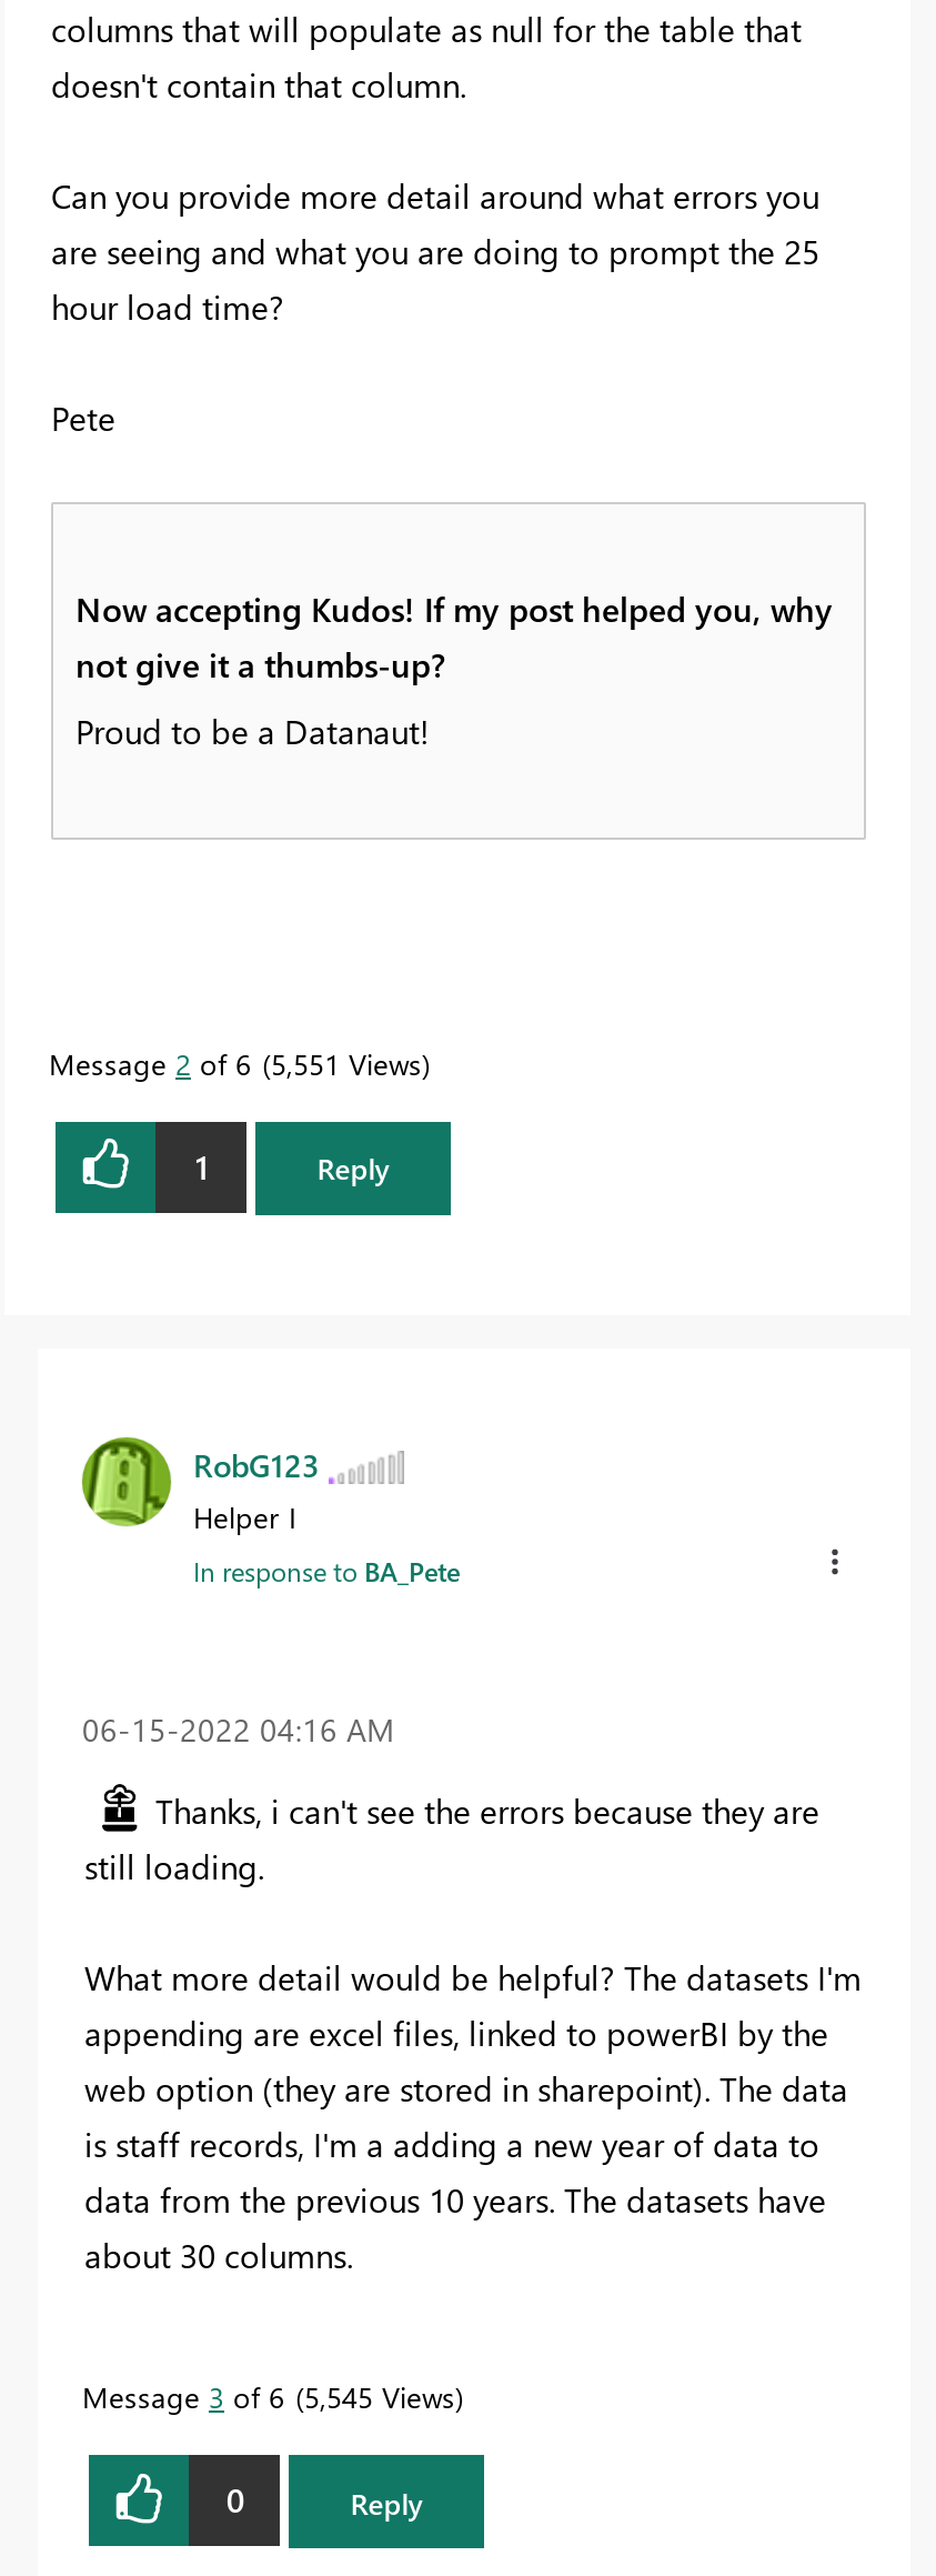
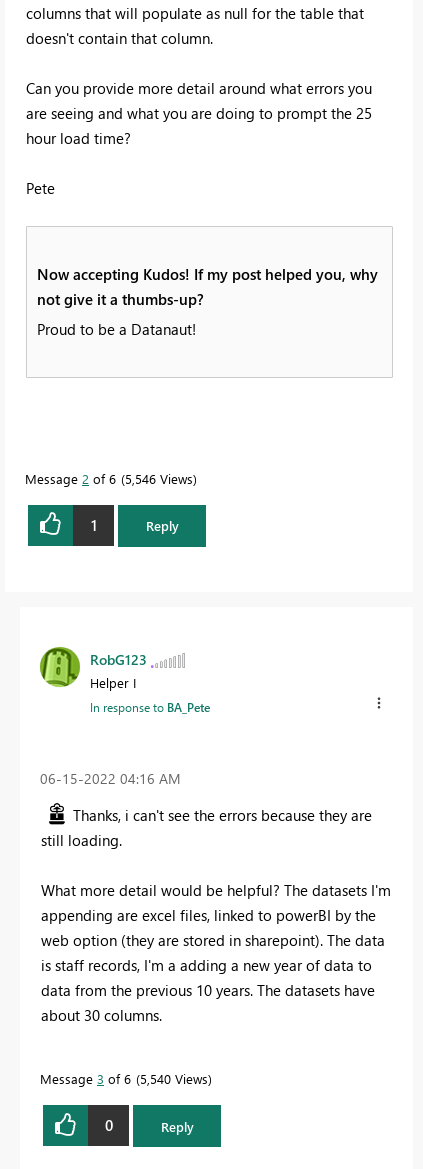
- Message 2 of 6 5,551 Views
+ Message 2 of 6 5,546 Views

- Message 3 of 6 5,545 Views
+ Message 3 of 6 5,540 Views
